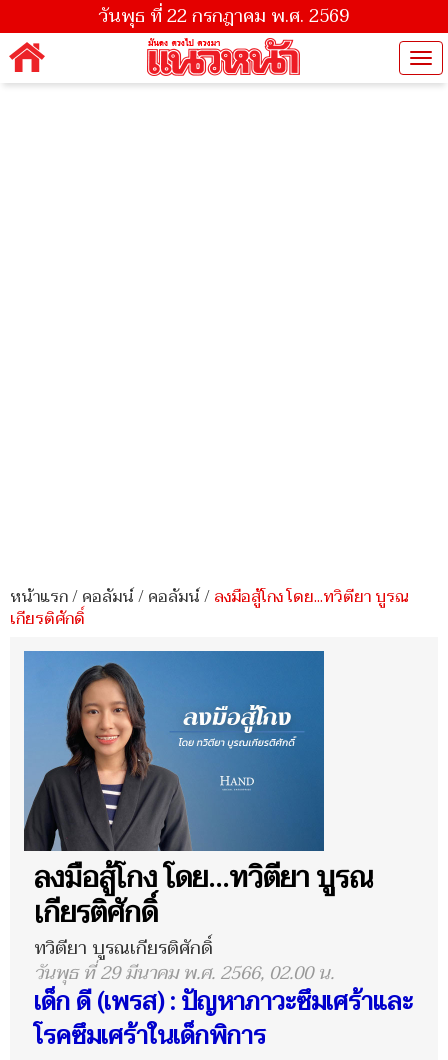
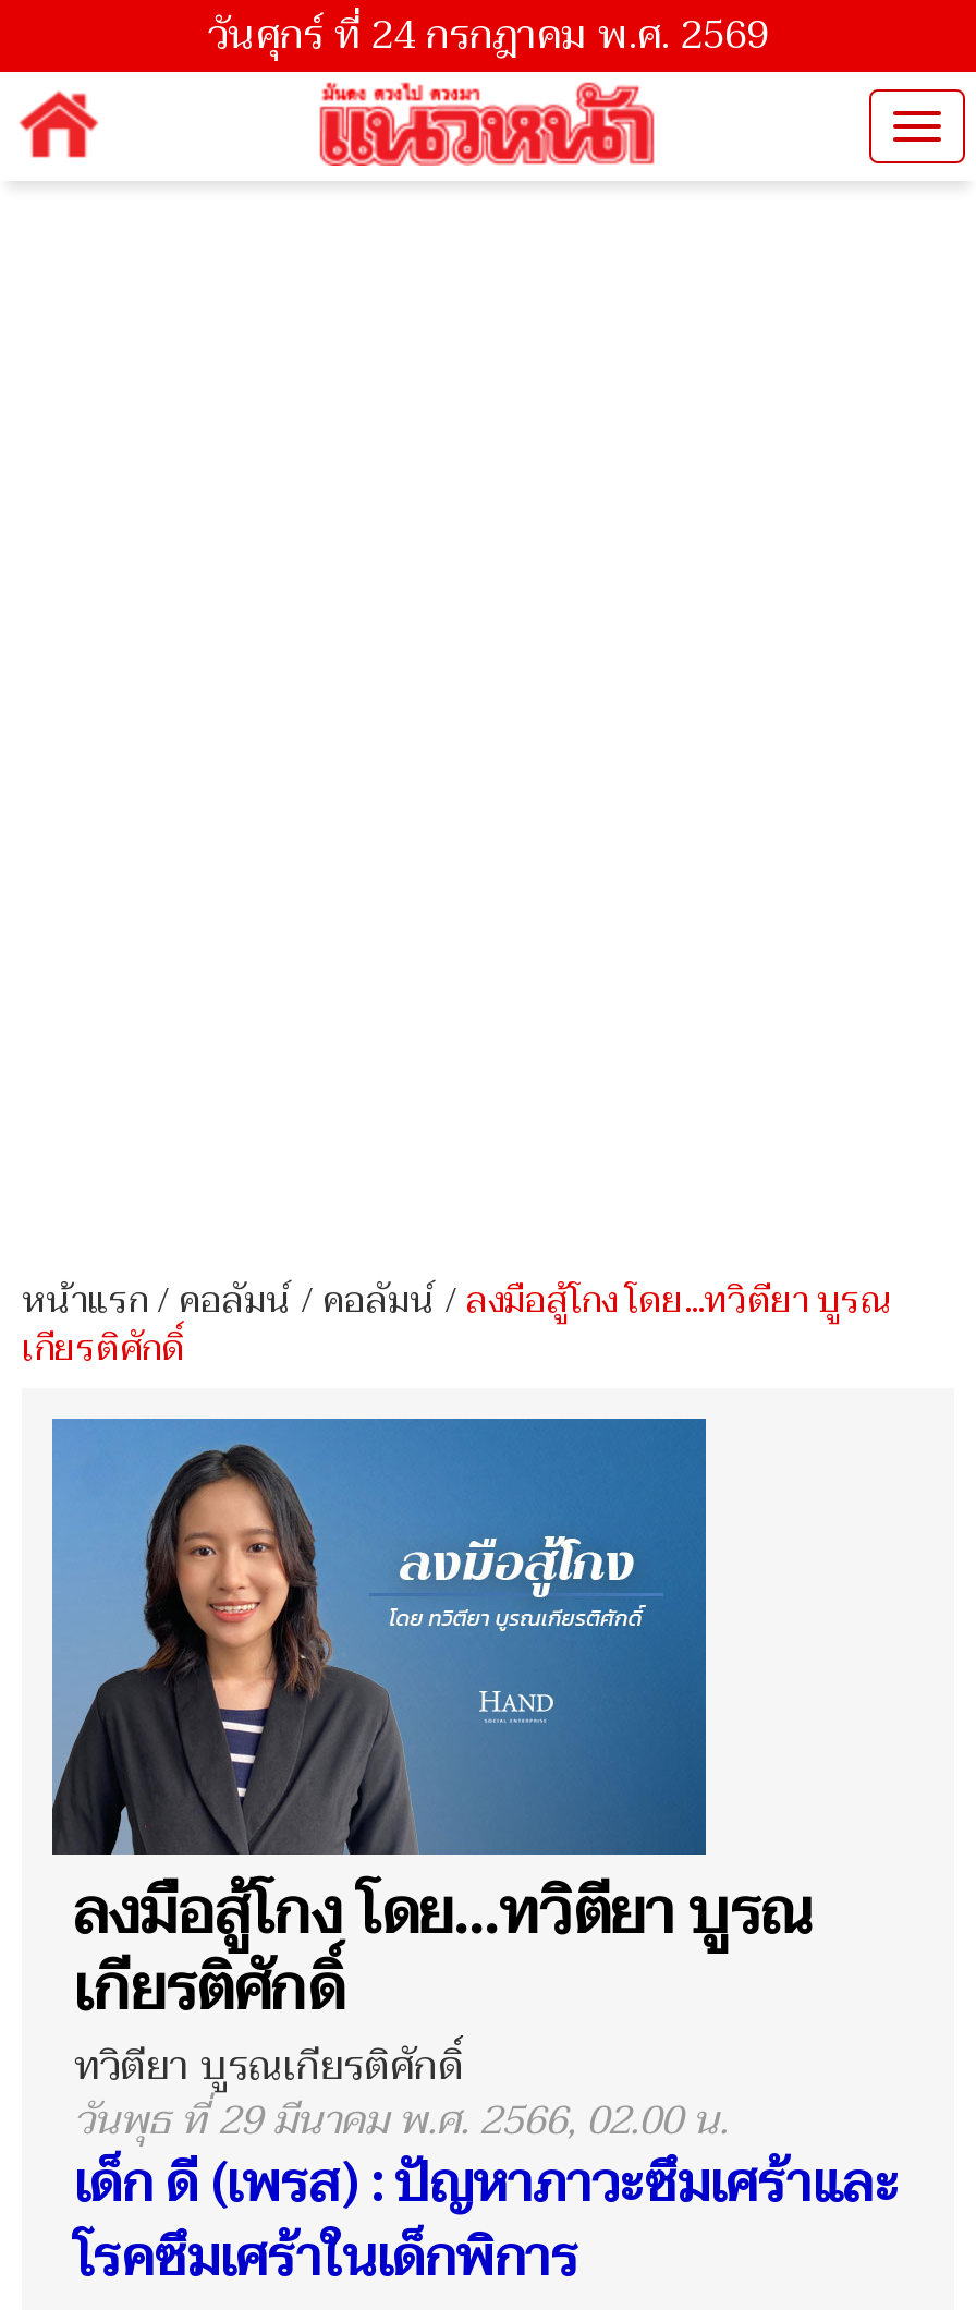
- วันพุธ ที่ 22 กรกฎาคม พ.ศ. 2569
+ วันศุกร์ ที่ 24 กรกฎาคม พ.ศ. 2569
